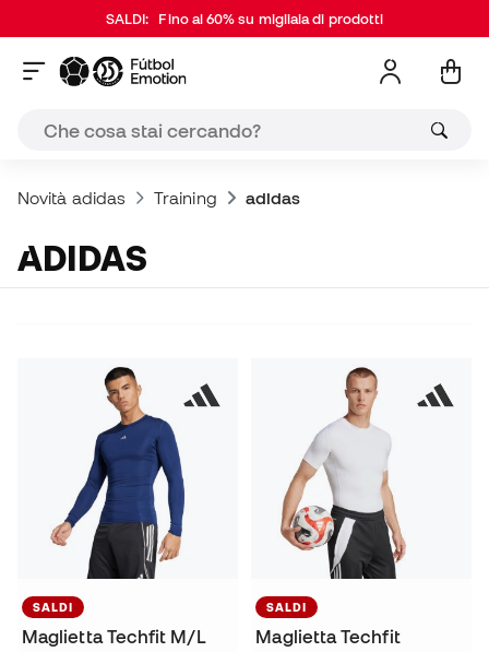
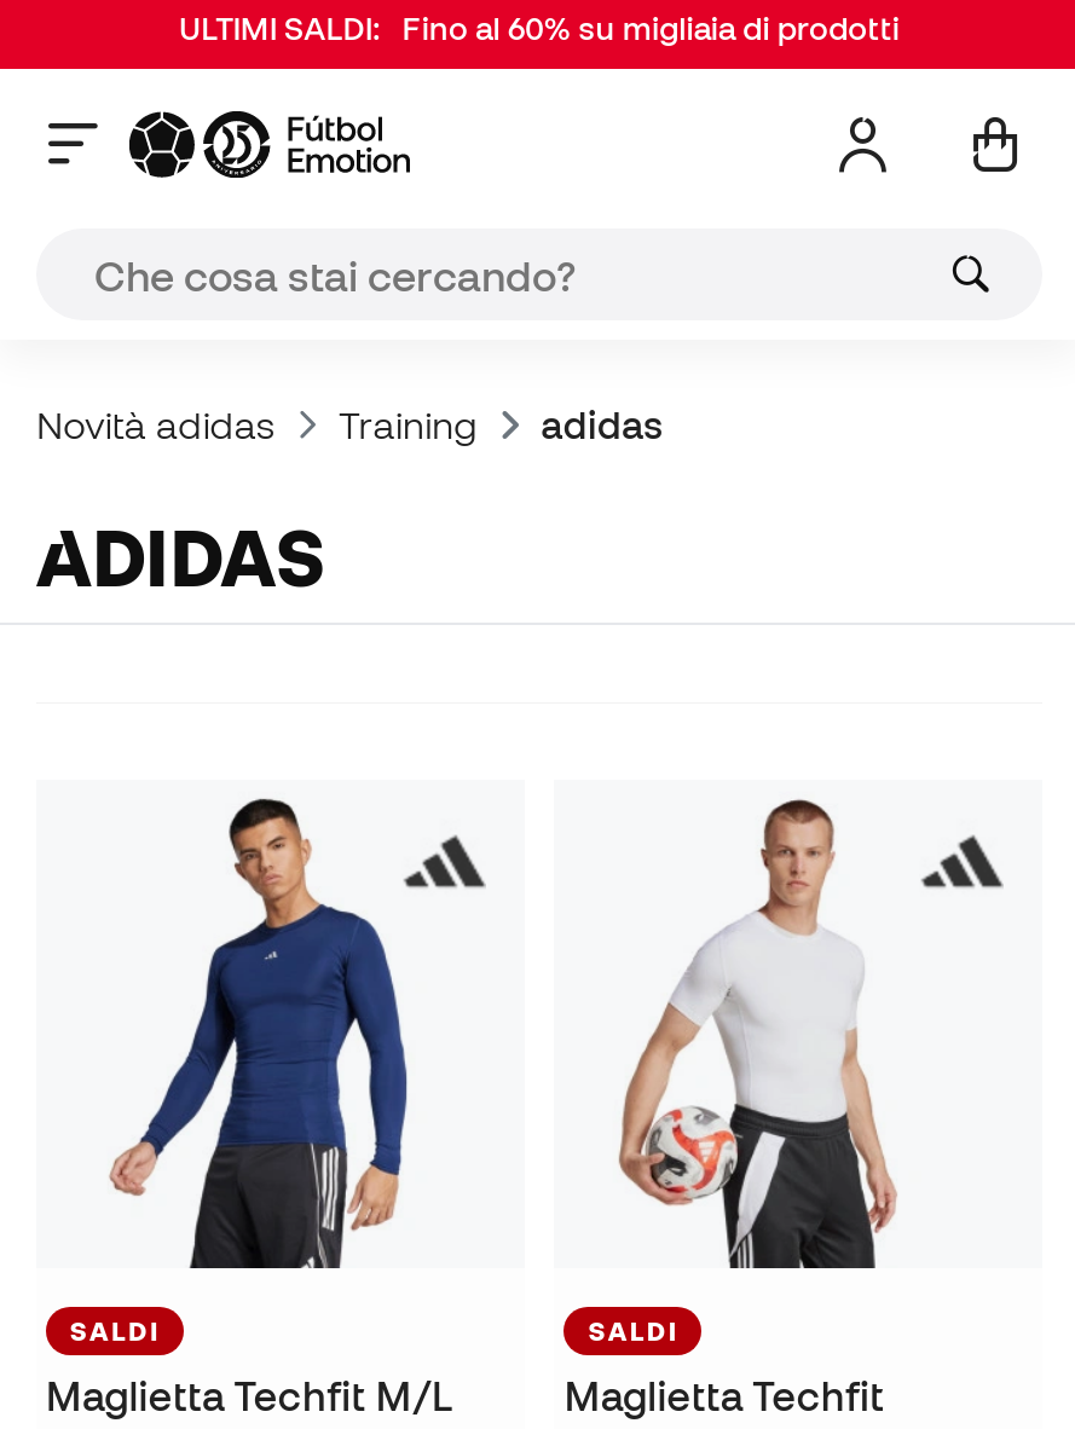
- SALDI: Fino al 60% su migliaia di prodotti
+ ULTIMI SALDI: Fino al 60% su migliaia di prodotti
